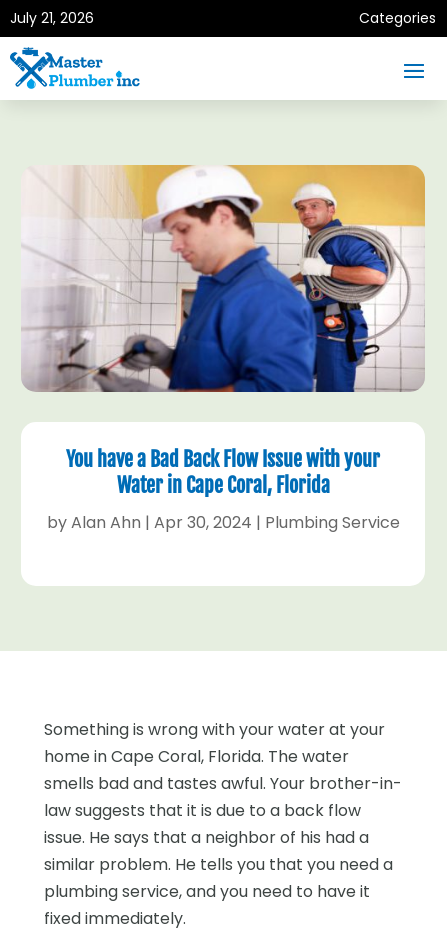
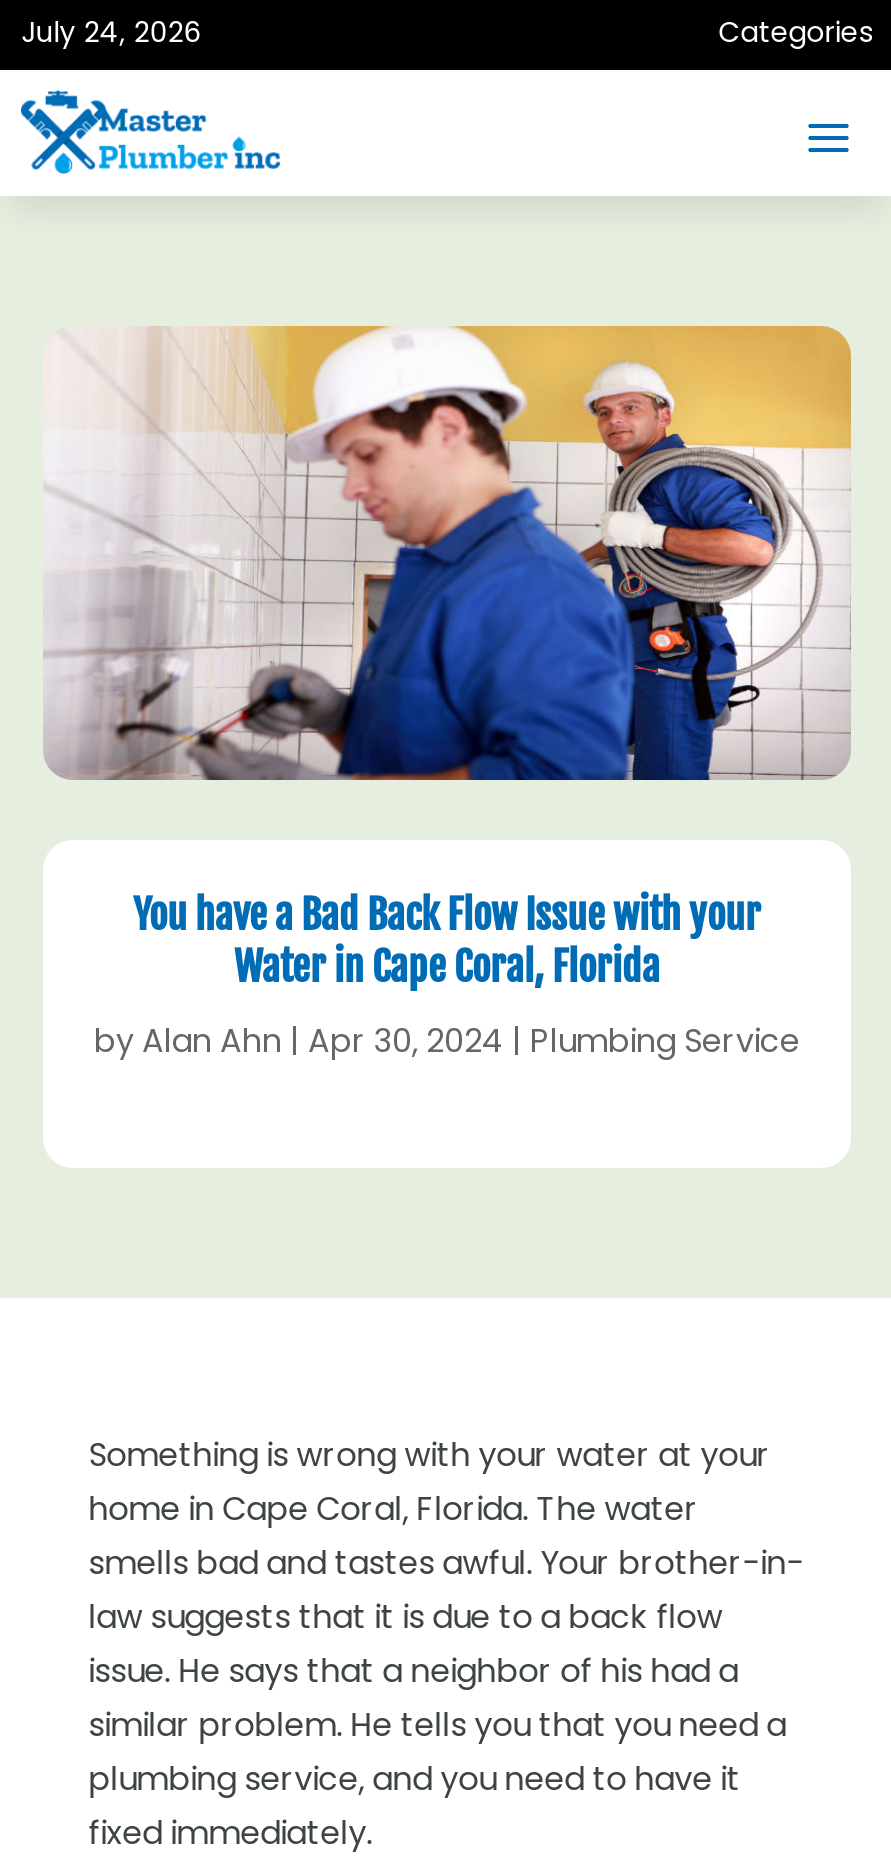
- July 21, 2026
+ July 24, 2026
